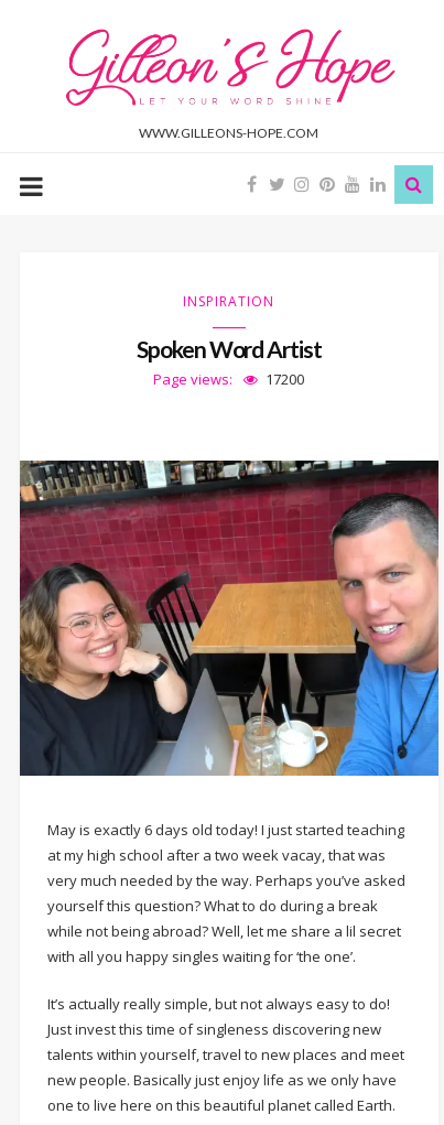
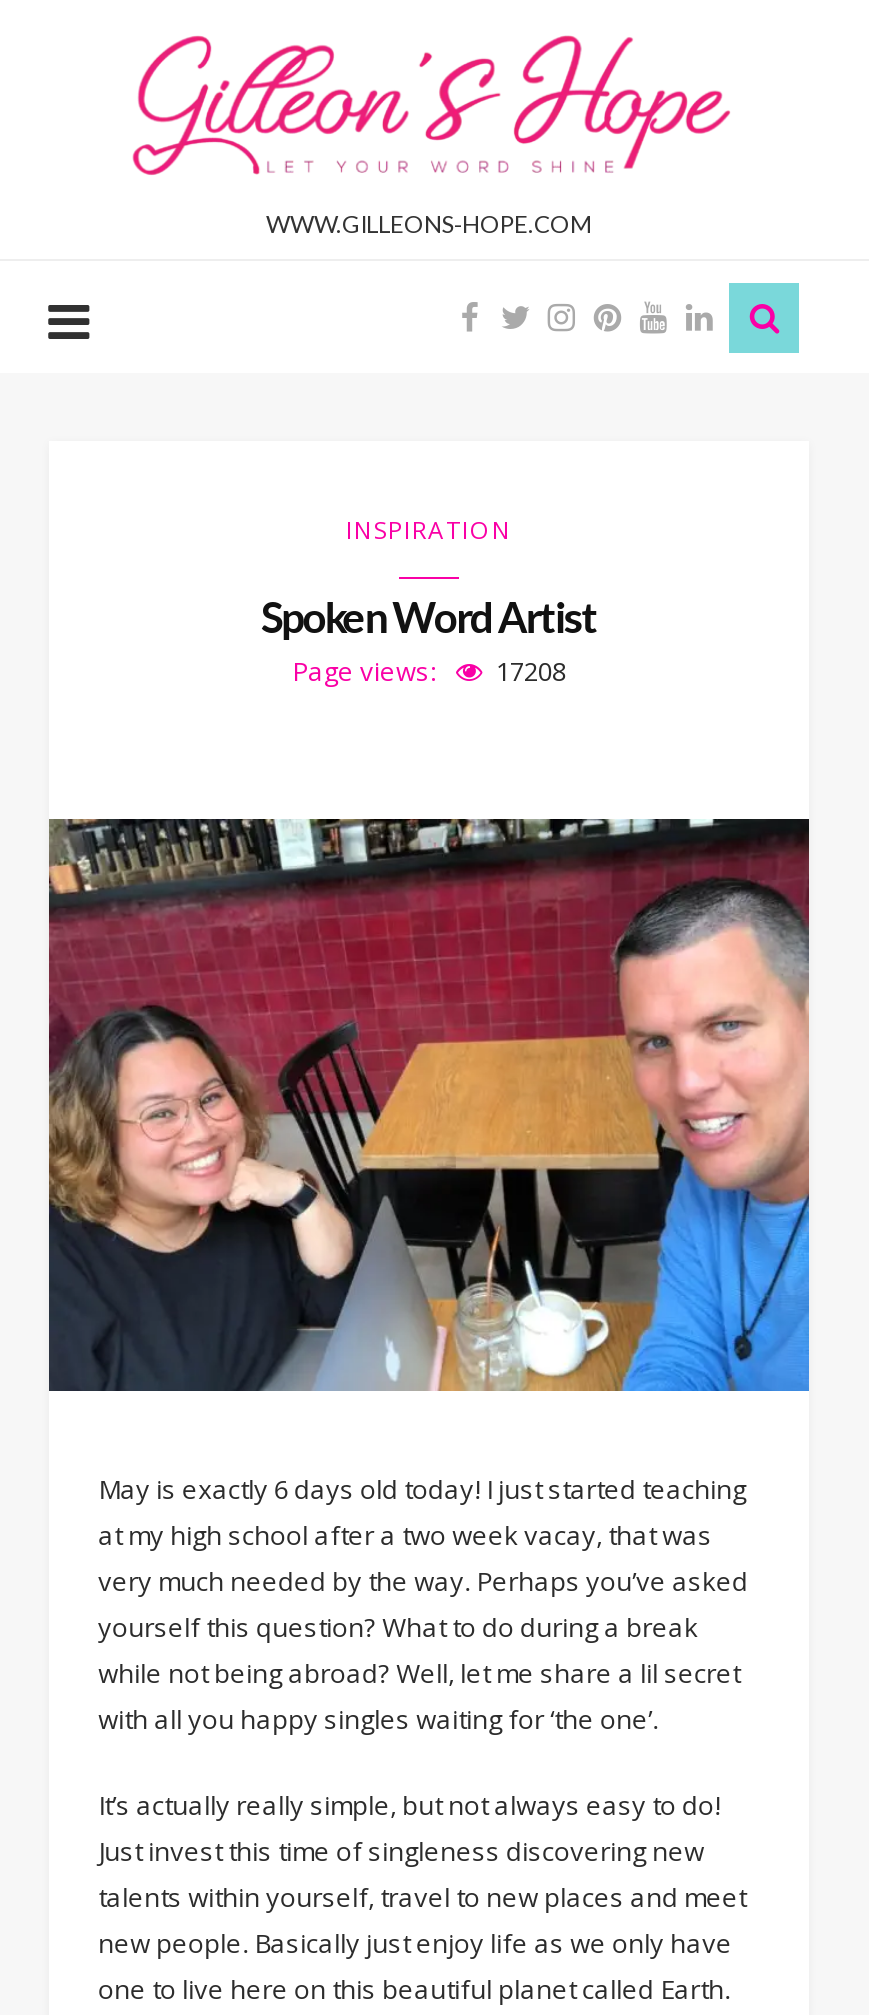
- Page views: 17200
+ Page views: 17208
